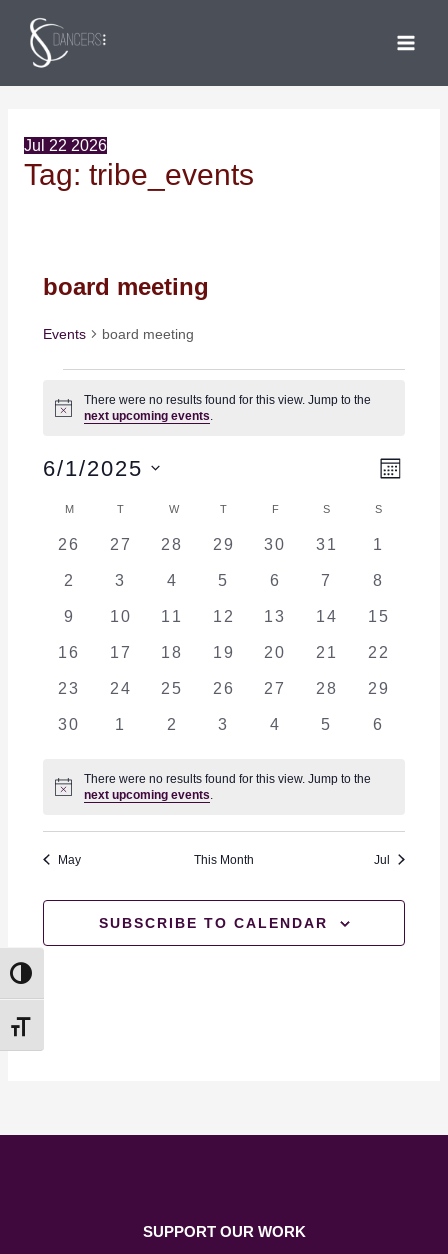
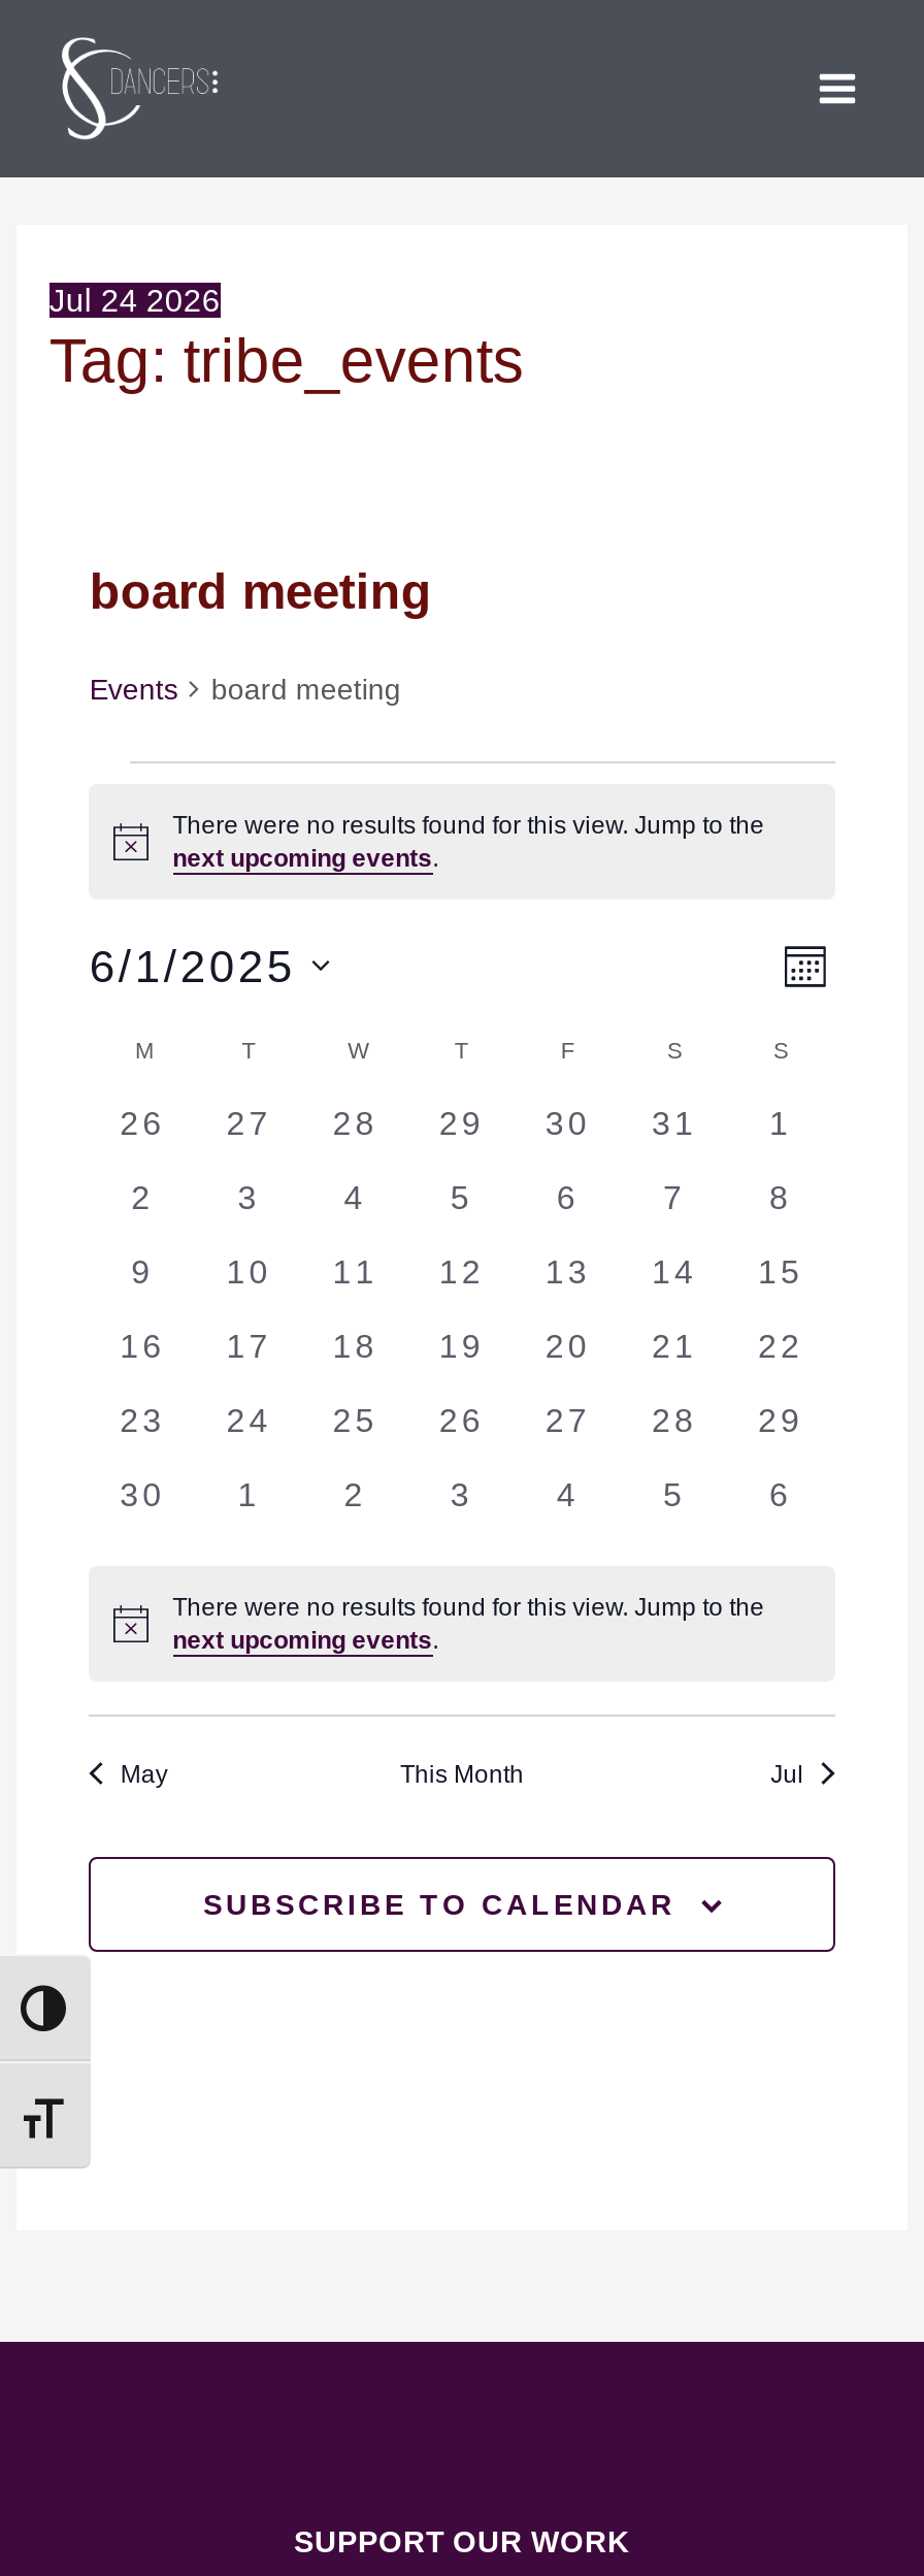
- Jul 22 2026
+ Jul 24 2026
